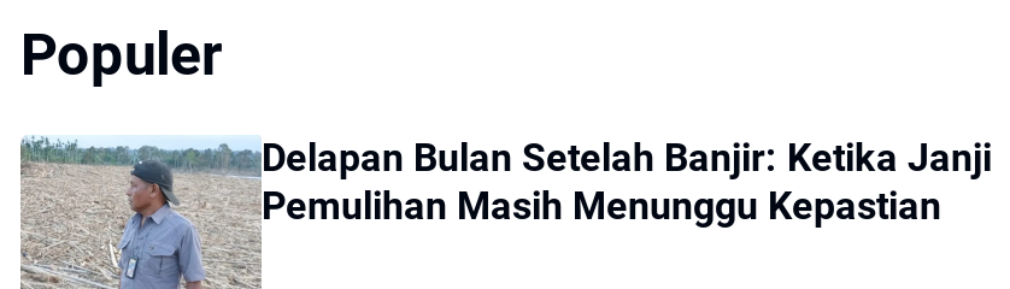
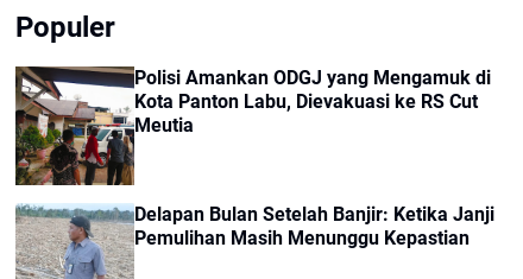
+ [image]
+ Polisi Amankan ODGJ yang Mengamuk di
+ Kota Panton Labu, Dievakuasi ke RS Cut
+ Meutia
